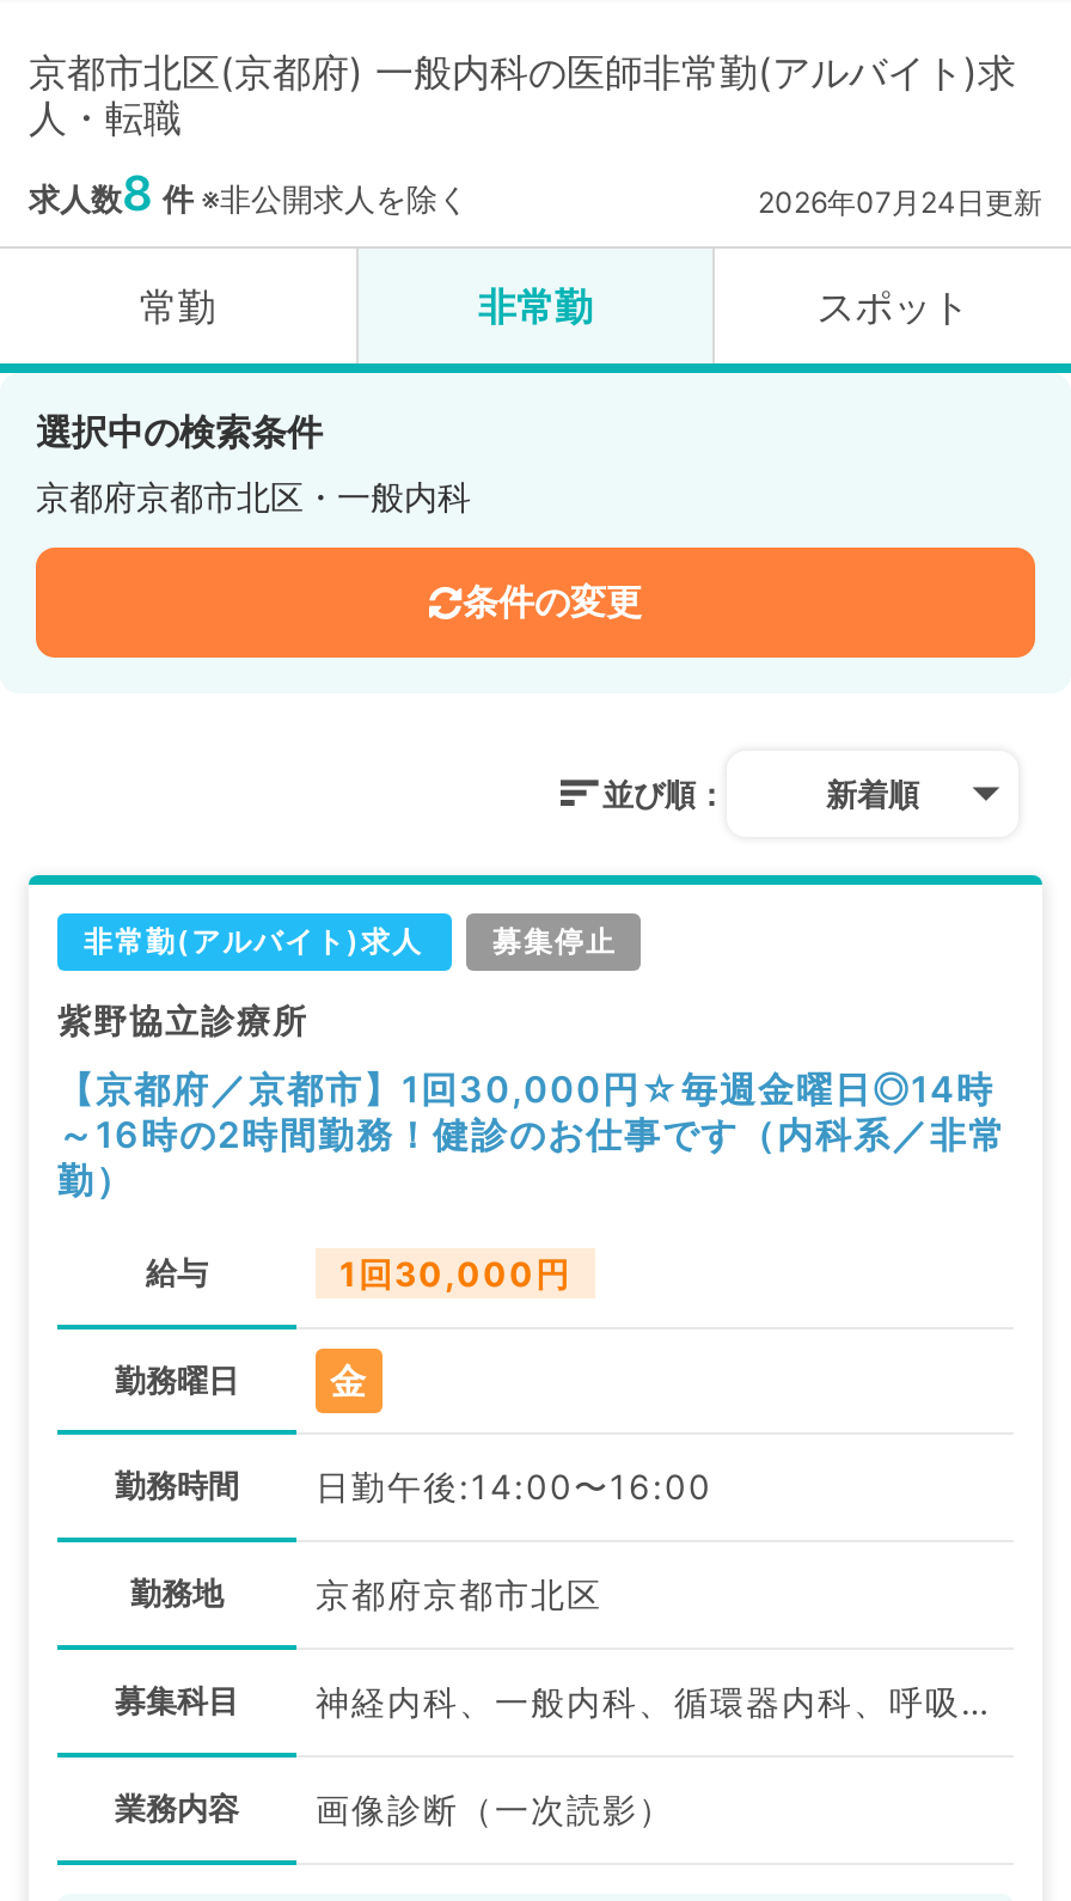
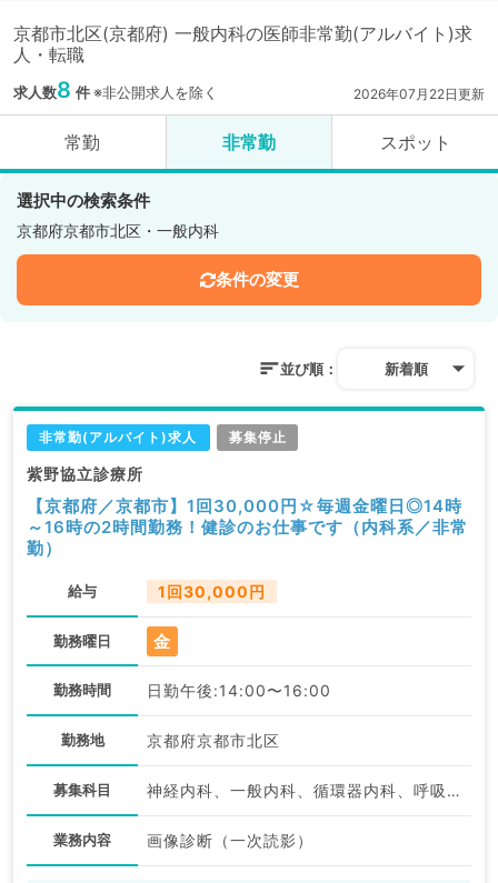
- 2026年07月24日更新
+ 2026年07月22日更新
